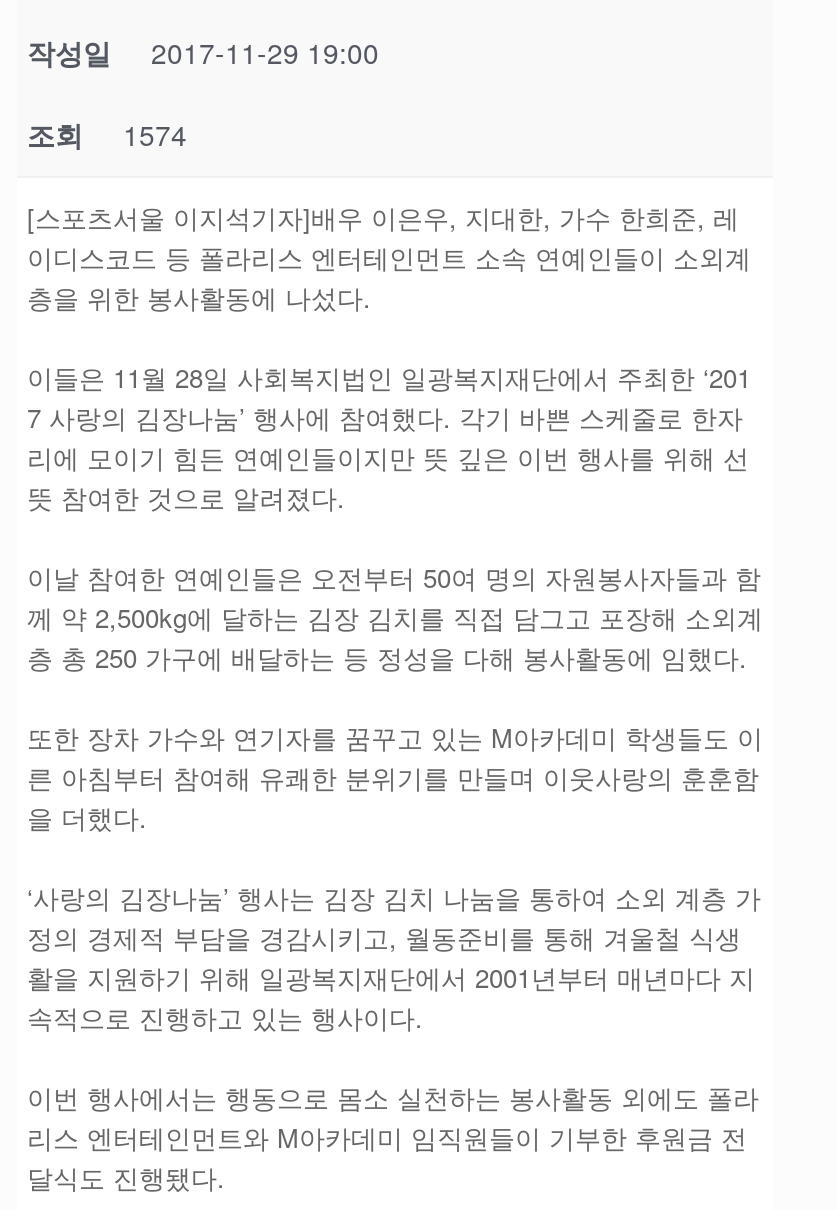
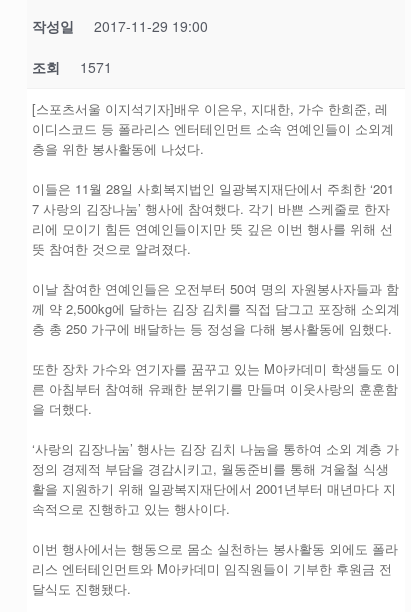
- 조회 1574
+ 조회 1571
